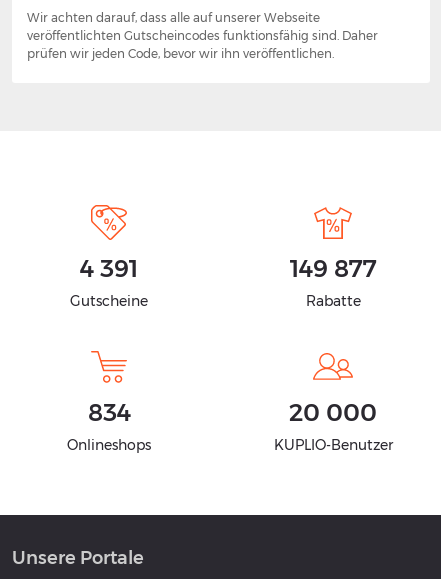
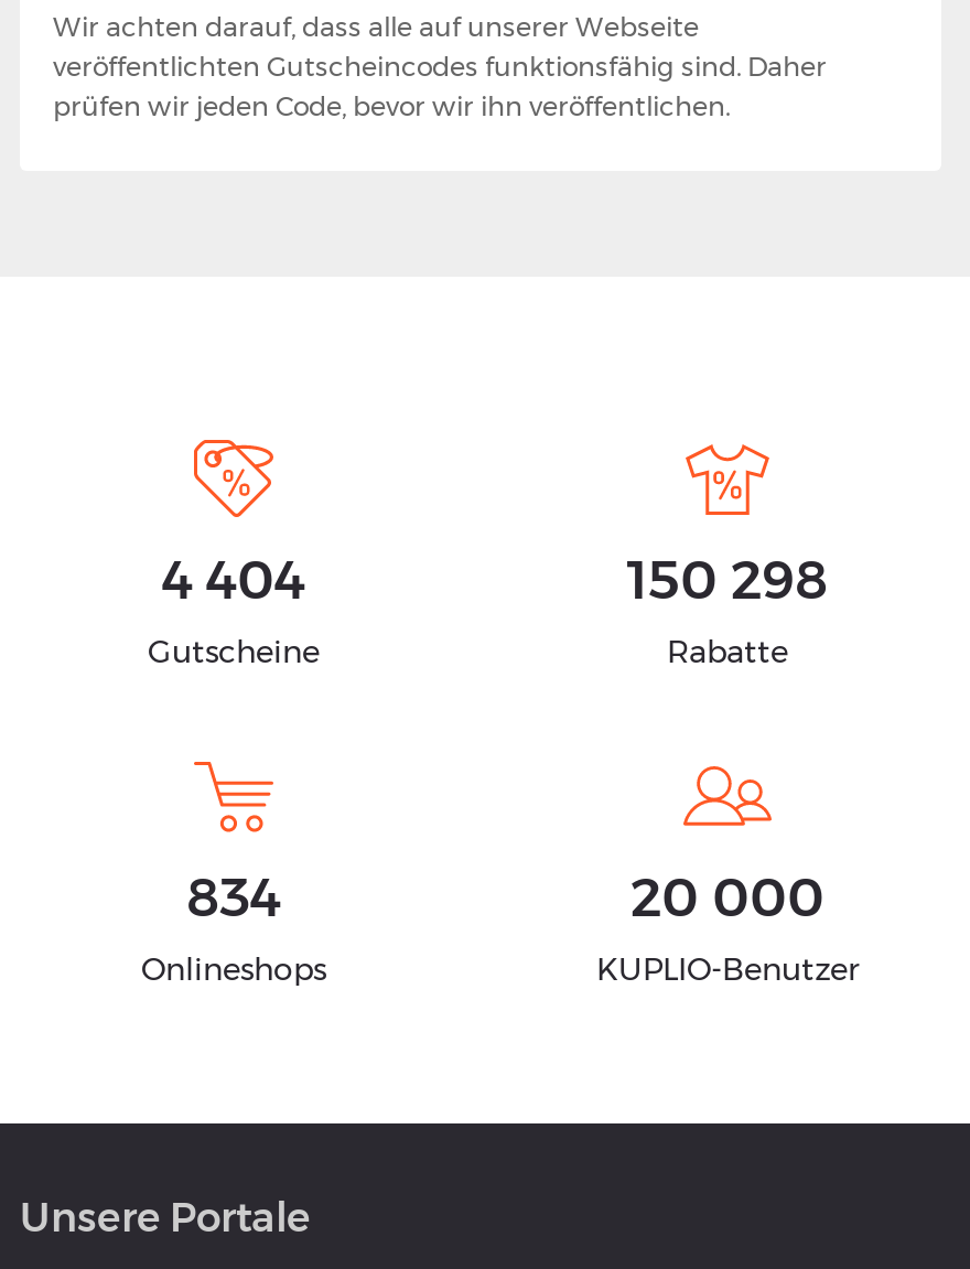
- 4 391
+ 4 404

- 149 877
+ 150 298
